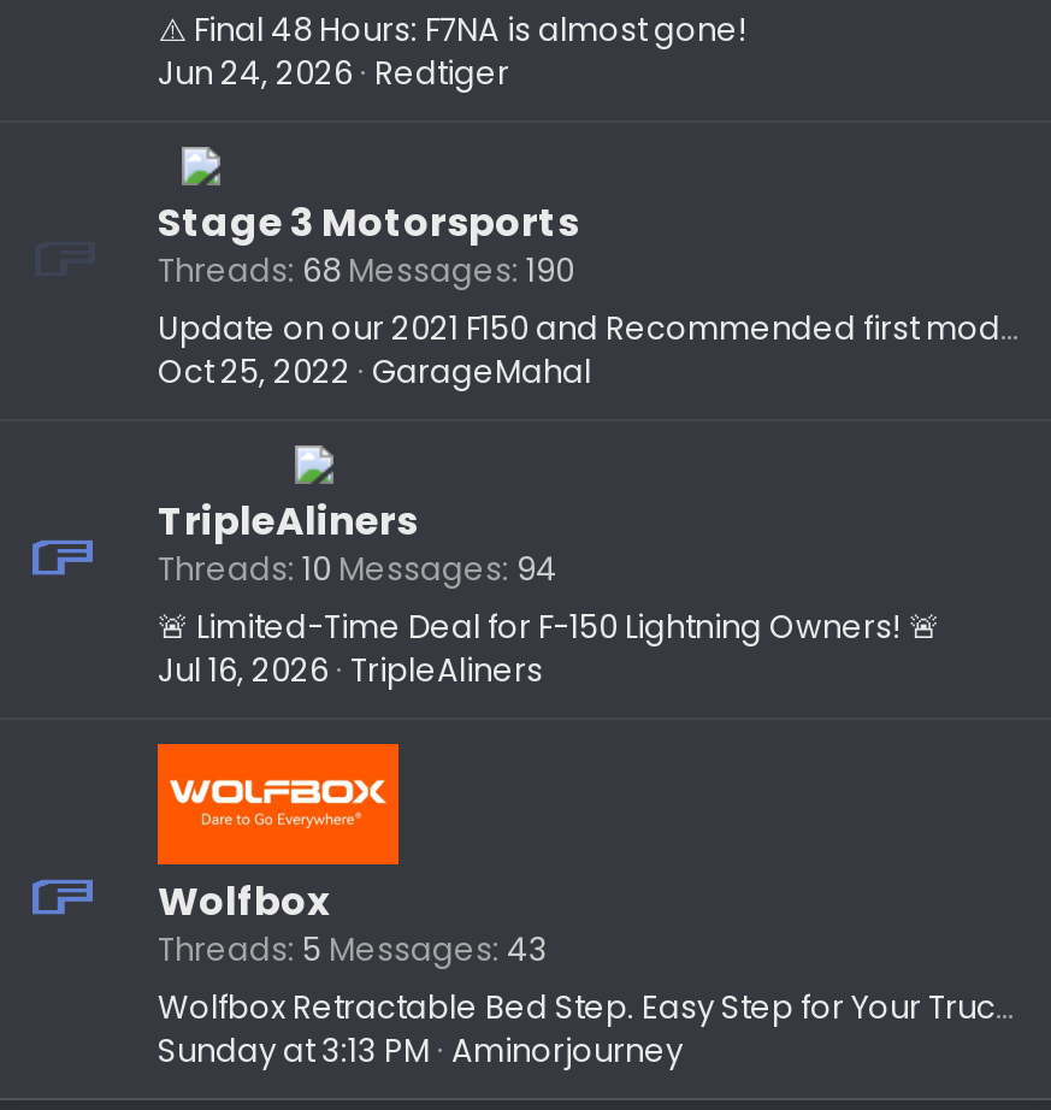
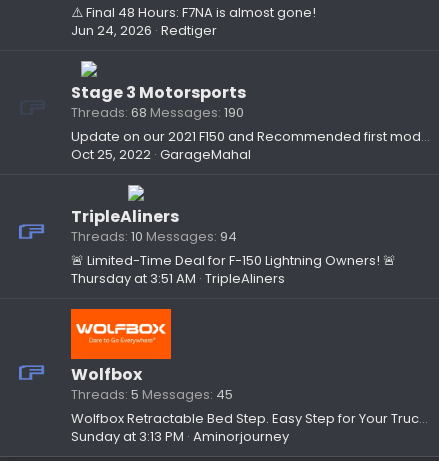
- Jul 16, 2026 TripleAliners
+ Thursday at 3:51 AM TripleAliners

- Threads 5 Messages 43
+ Threads 5 Messages 45
